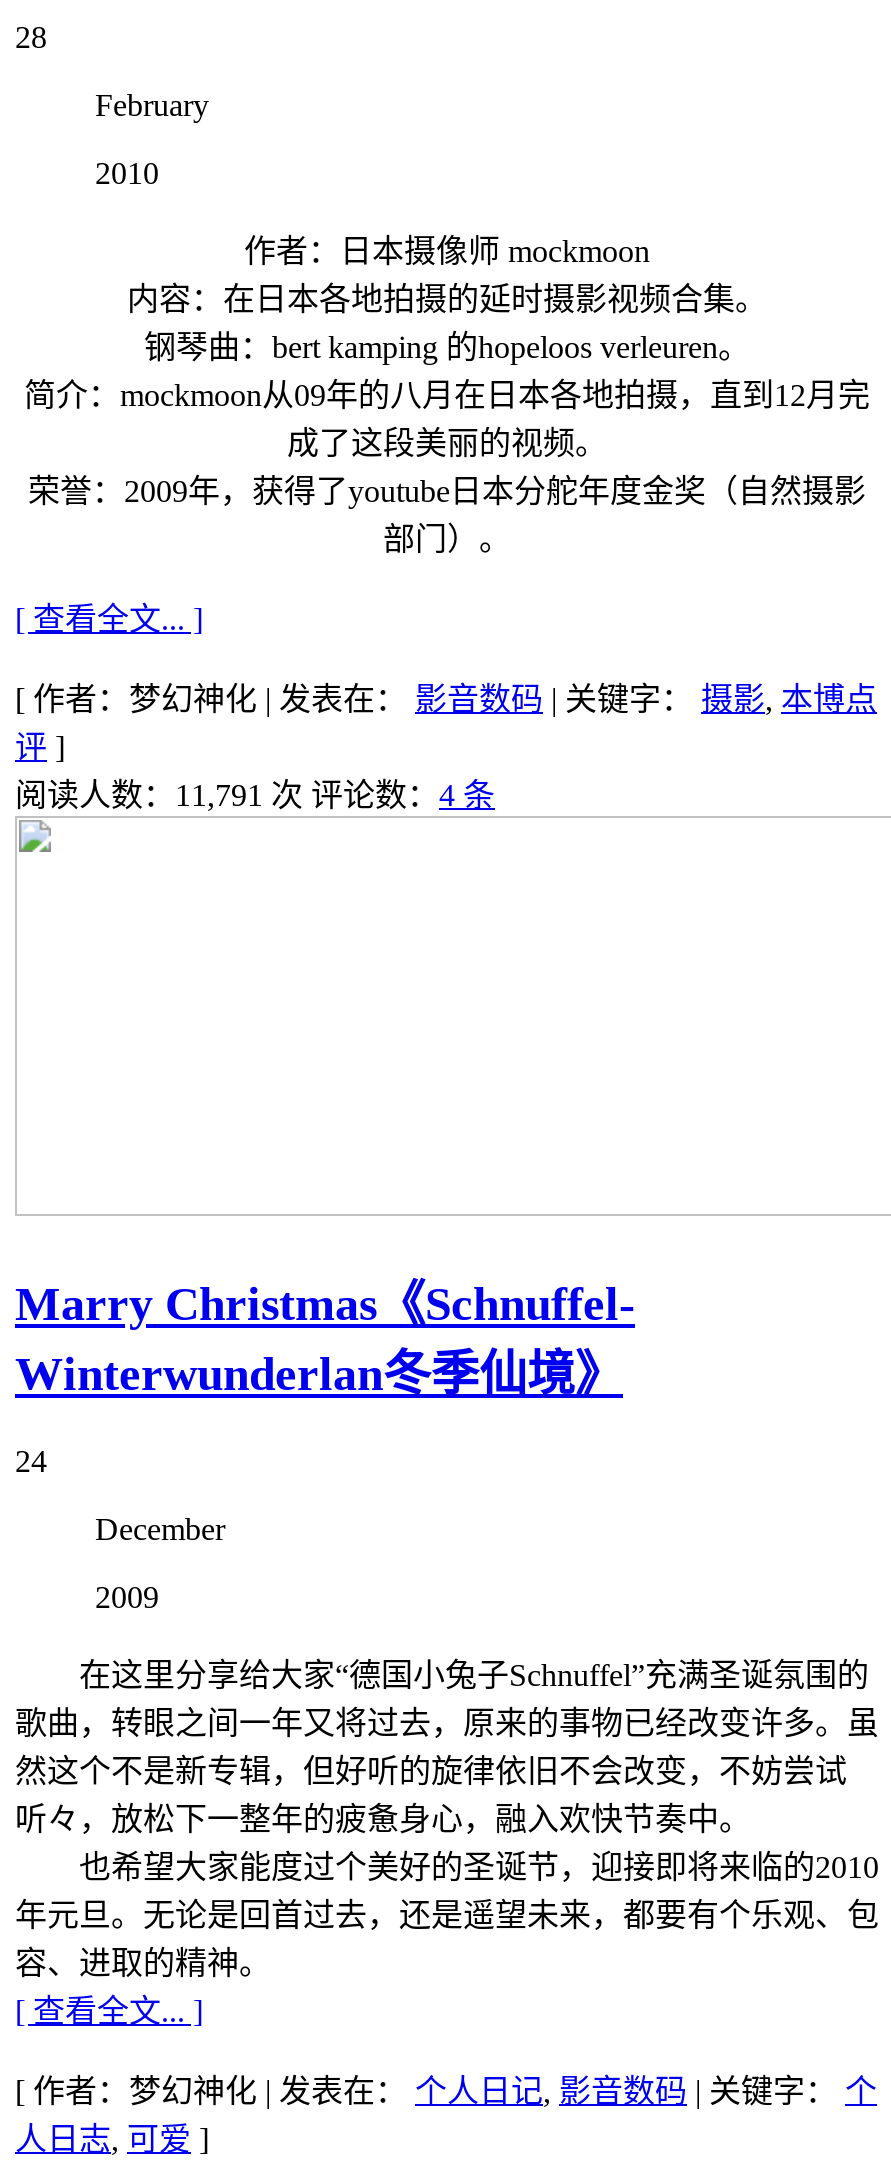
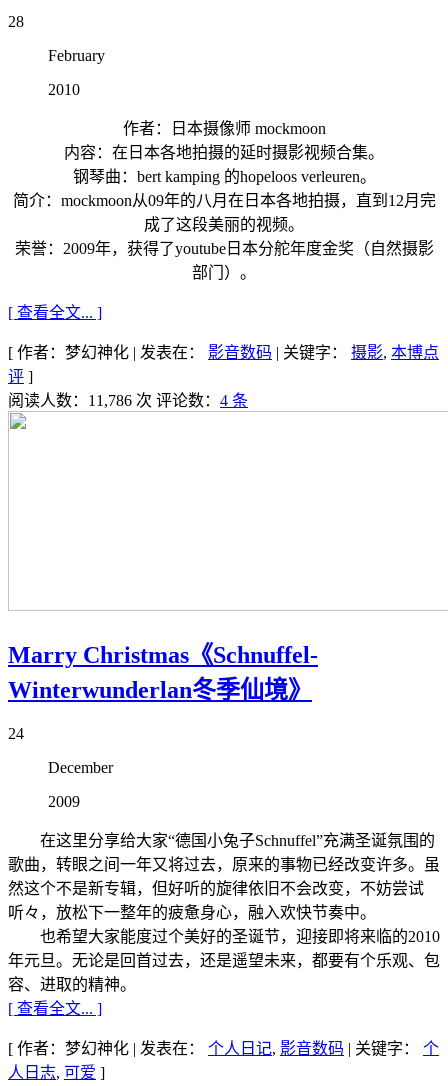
- 阅读人数：11,791 次 评论数：4 条
+ 阅读人数：11,786 次 评论数：4 条
